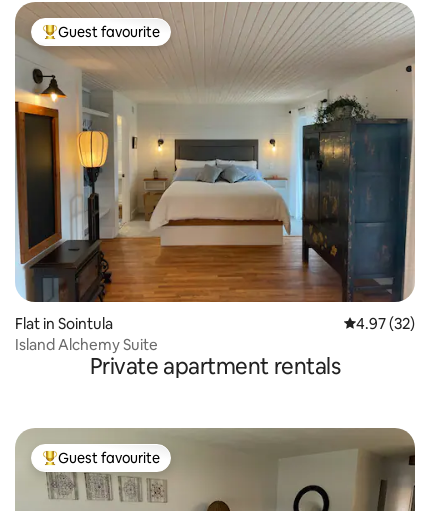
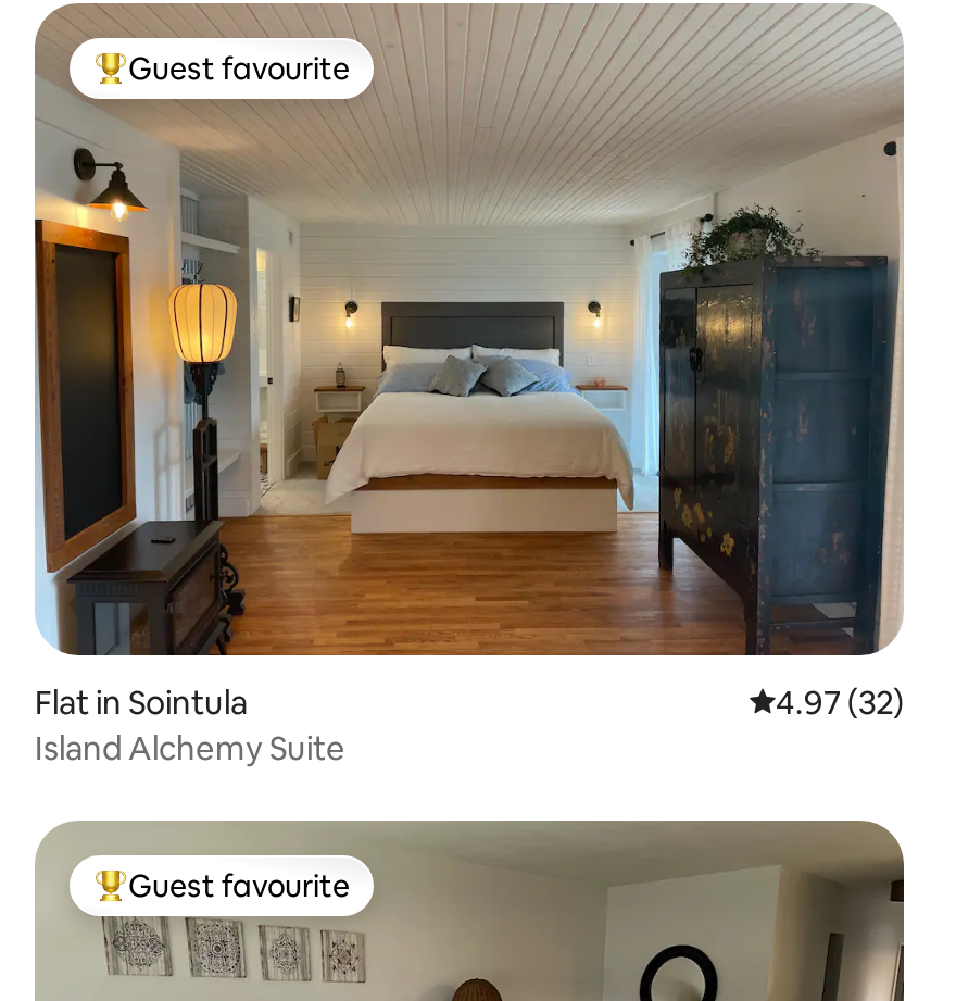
- Private apartment rentals
